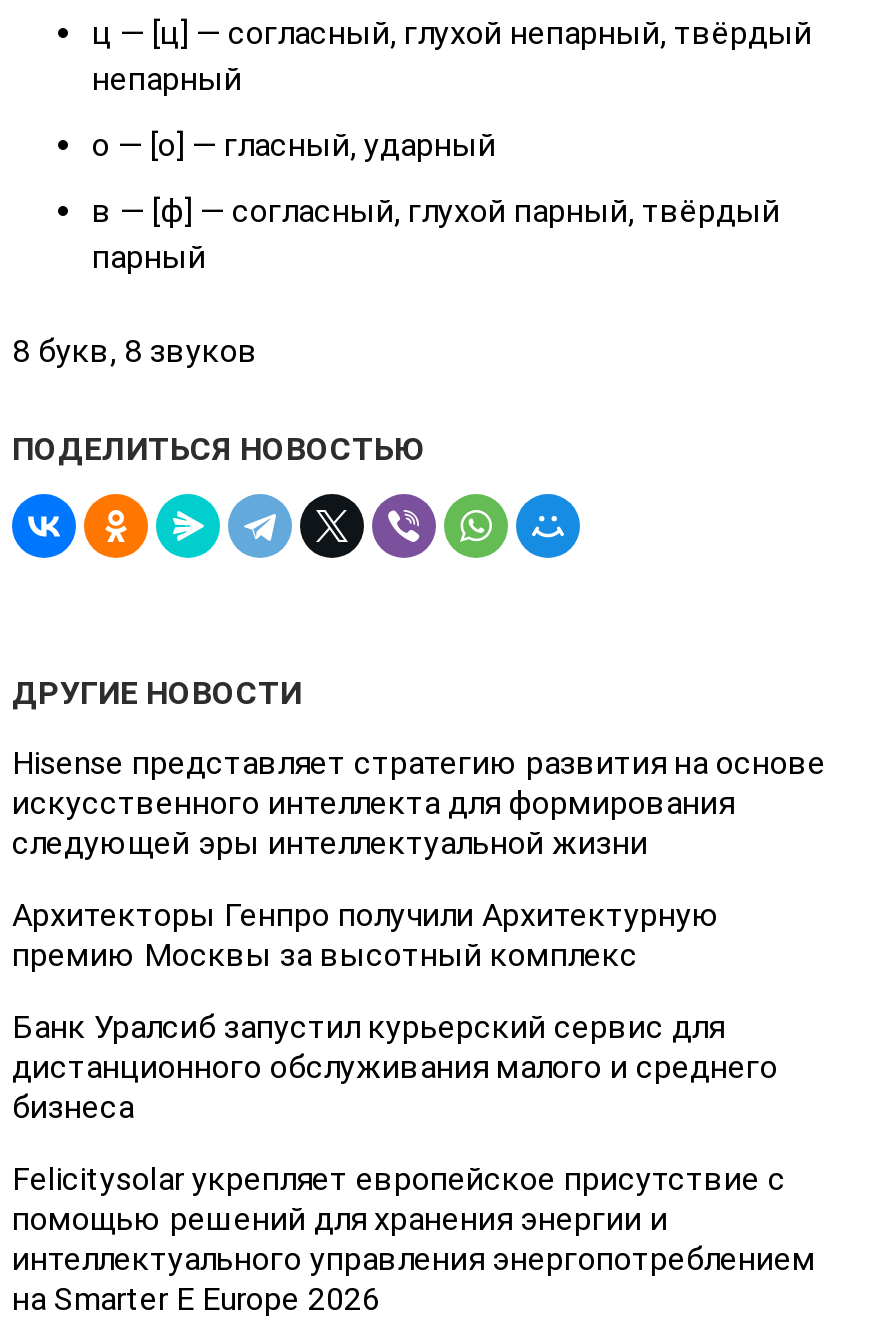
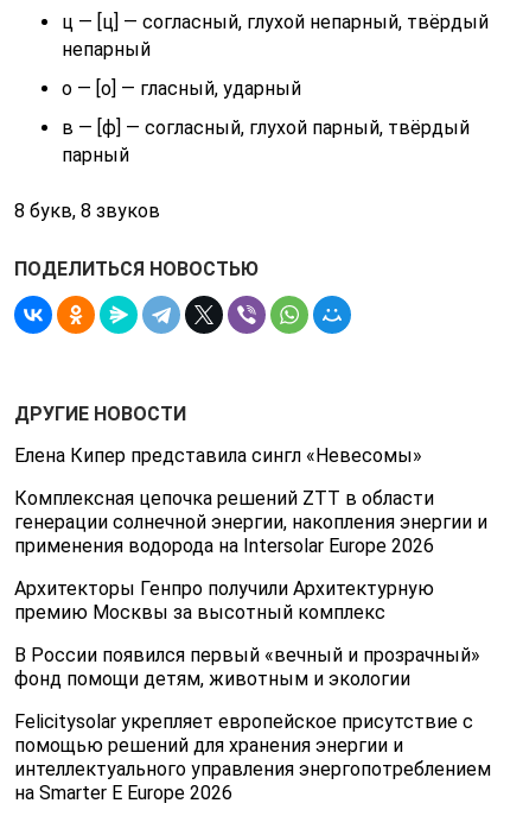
- Hisense представляет стратегию развития на основе
- искусственного интеллекта для формирования
- следующей эры интеллектуальной жизни
+ Елена Кипер представила сингл «Невесомы»
+ Комплексная цепочка решений ZTT в области
+ генерации солнечной энергии, накопления энергии и
+ применения водорода на Intersolar Europe 2026

moved down: Архитекторы Генпро получили Архитектурную | премию Москвы за высотный комплекс

- Банк Уралсиб запустил курьерский сервис для
- дистанционного обслуживания малого и среднего
- бизнеса
+ В России появился первый «вечный и прозрачный»
+ фонд помощи детям, животным и экологии
